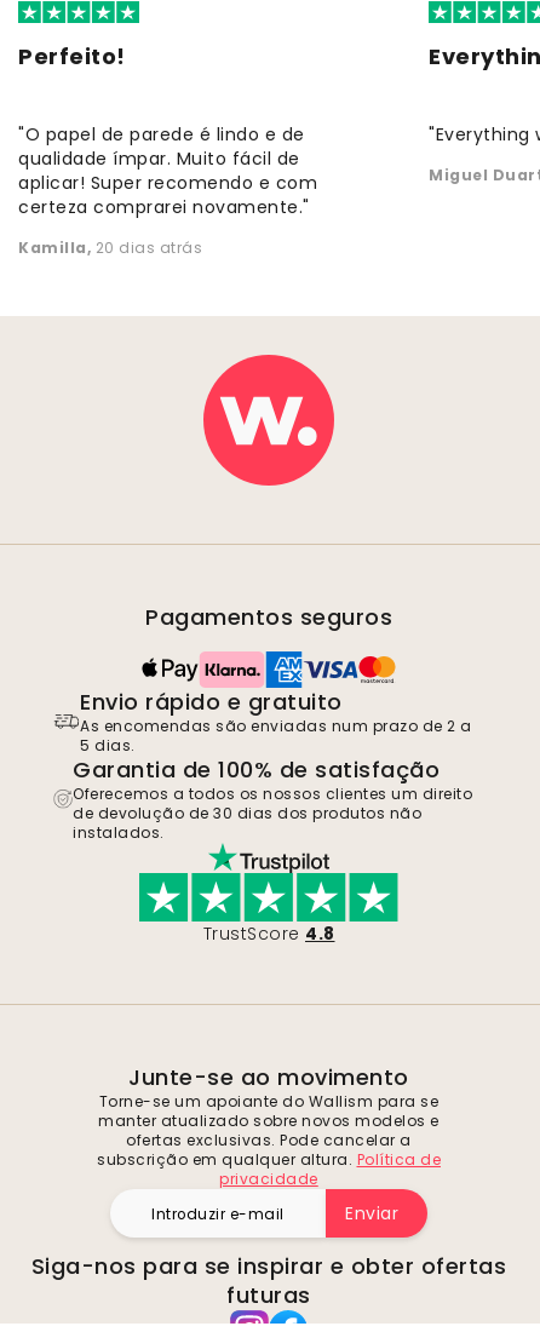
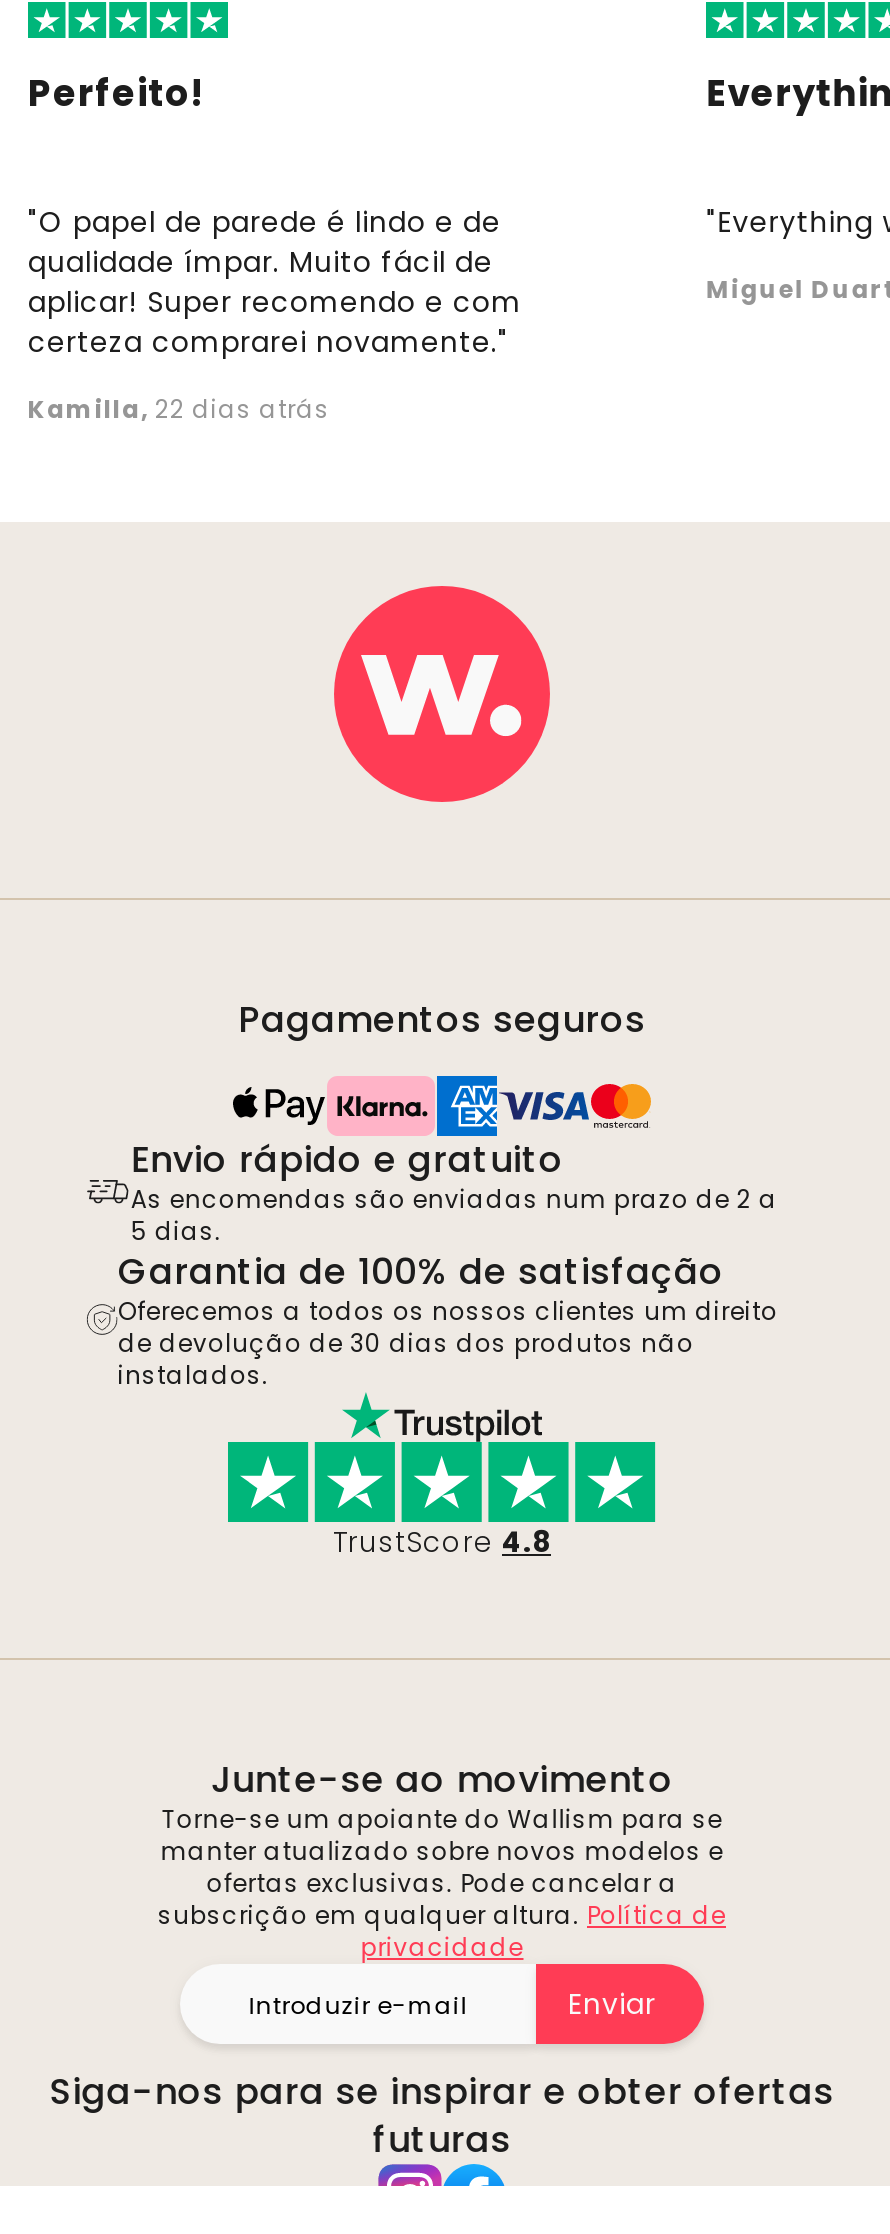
- Kamilla, 20 dias atrás
+ Kamilla, 22 dias atrás
